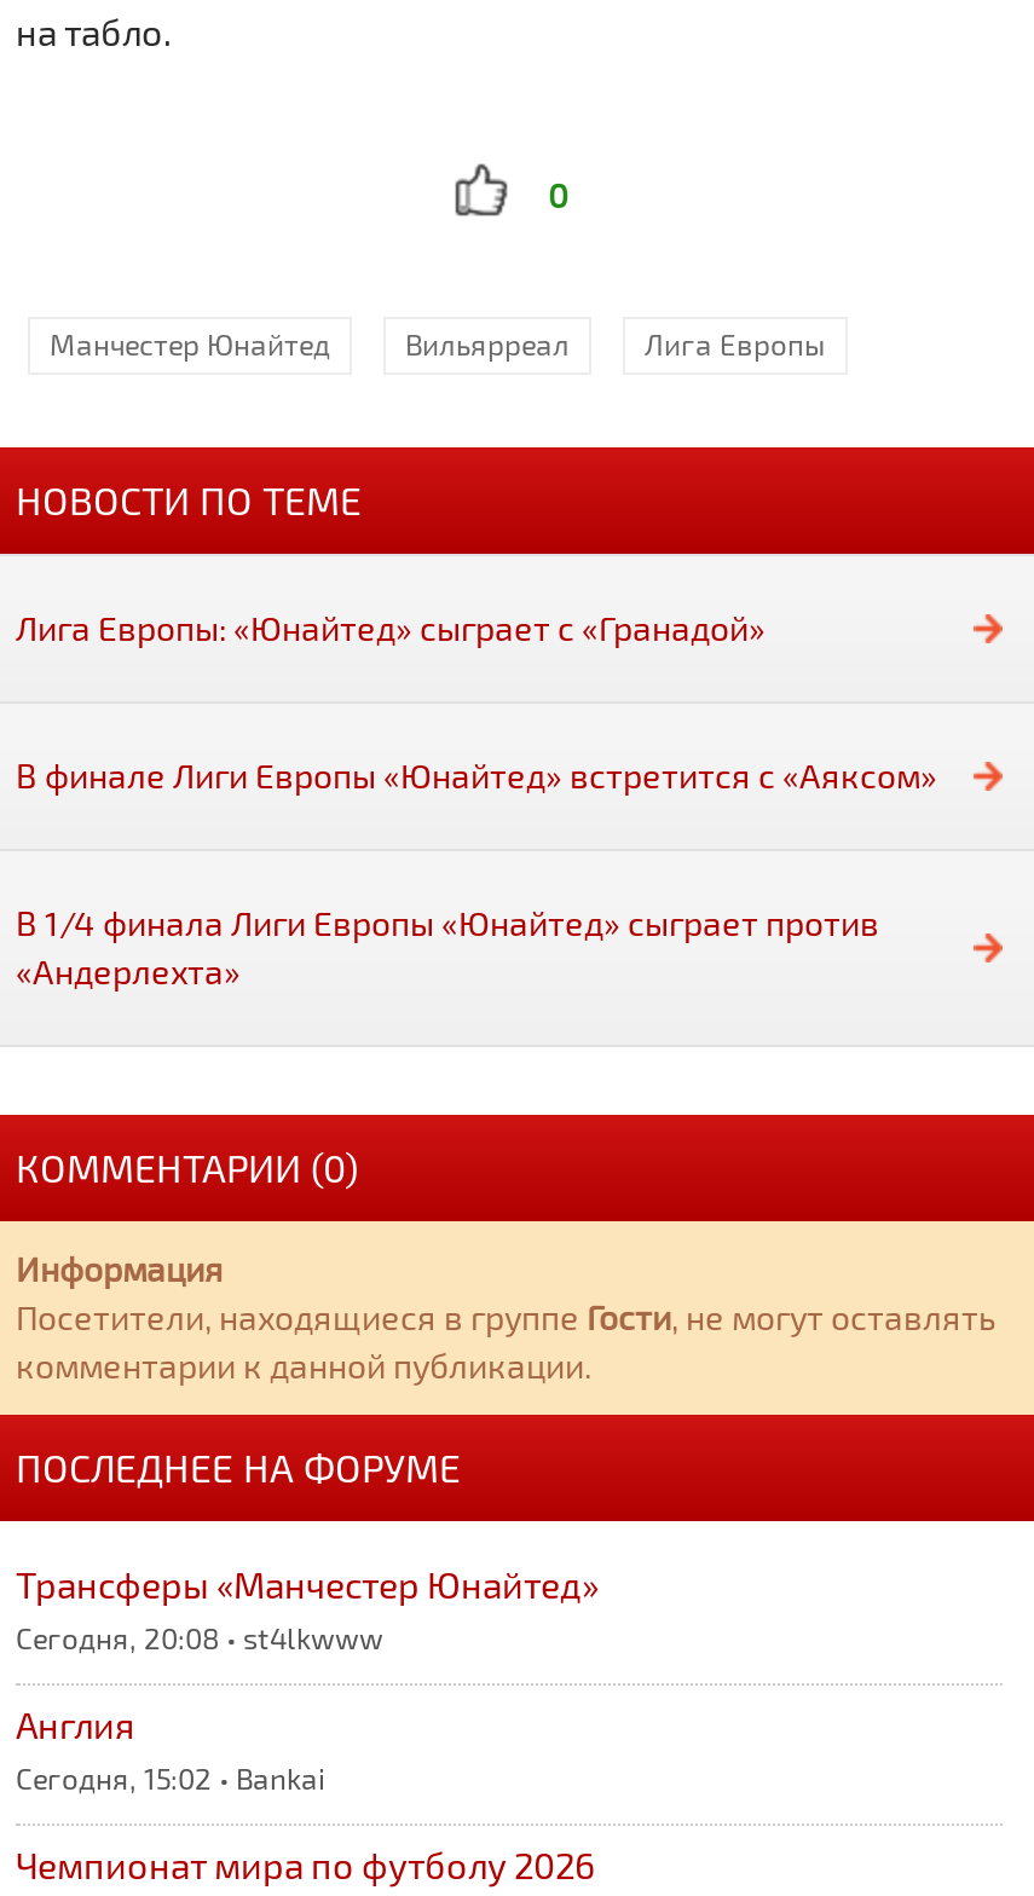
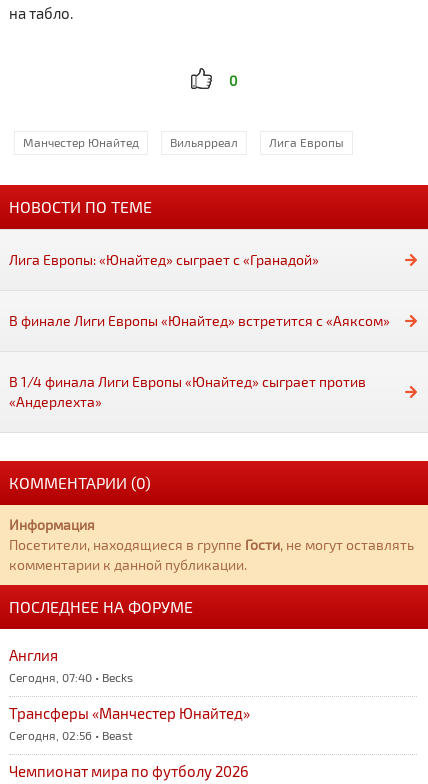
moved down: Трансферы «Манчестер Юнайтед»

- Сегодня, 20:08 • st4lkwww

moved up: Англия

- Сегодня, 15:02 • Bankai
+ Сегодня, 07:40 • Becks
+ Сегодня, 02:56 • Beast
